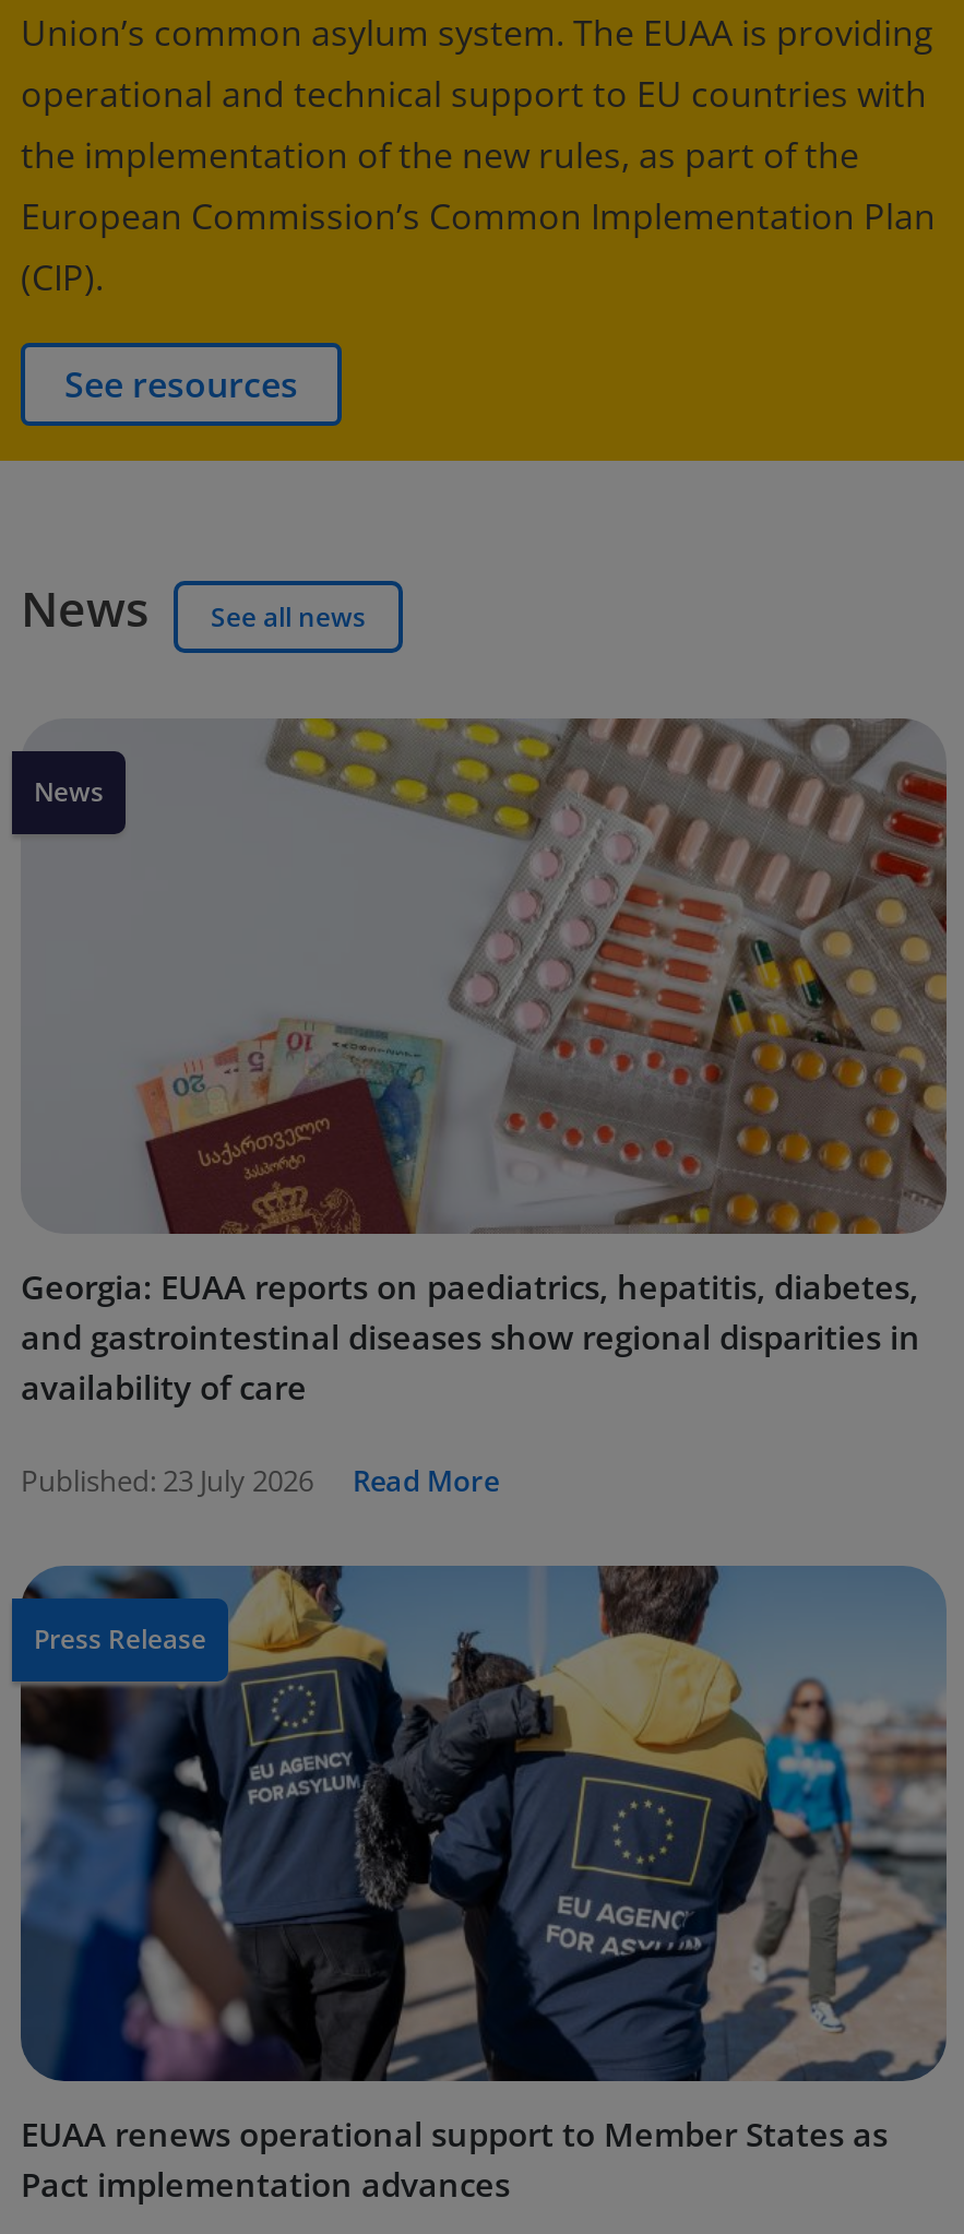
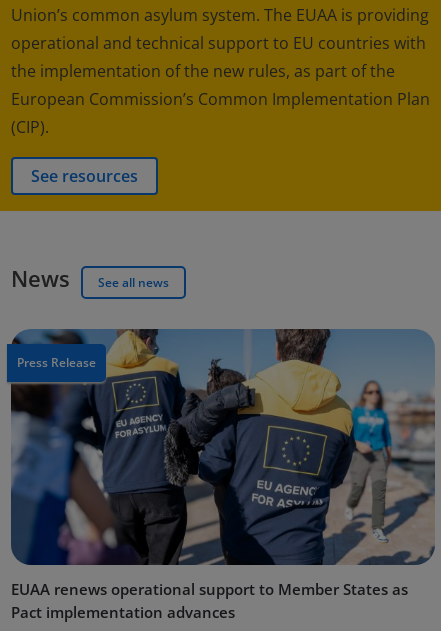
- [image]
- News

- Georgia: EUAA reports on paediatrics, hepatitis, diabetes,
- and gastrointestinal diseases show regional disparities in
- availability of care
- Published: 23 July 2026
- Read More
